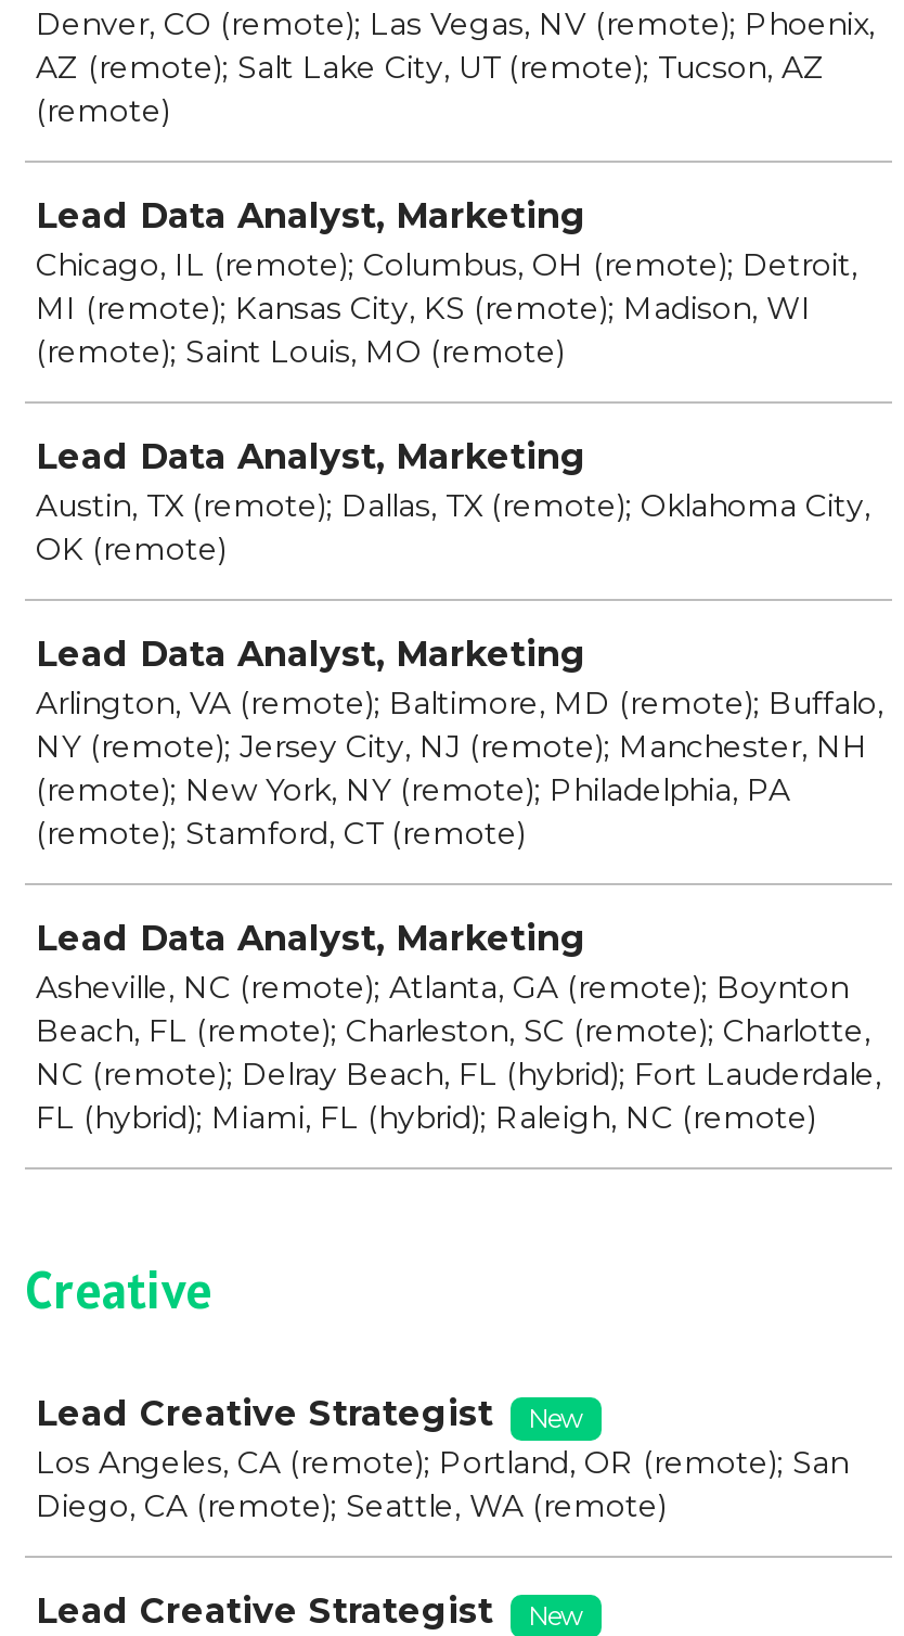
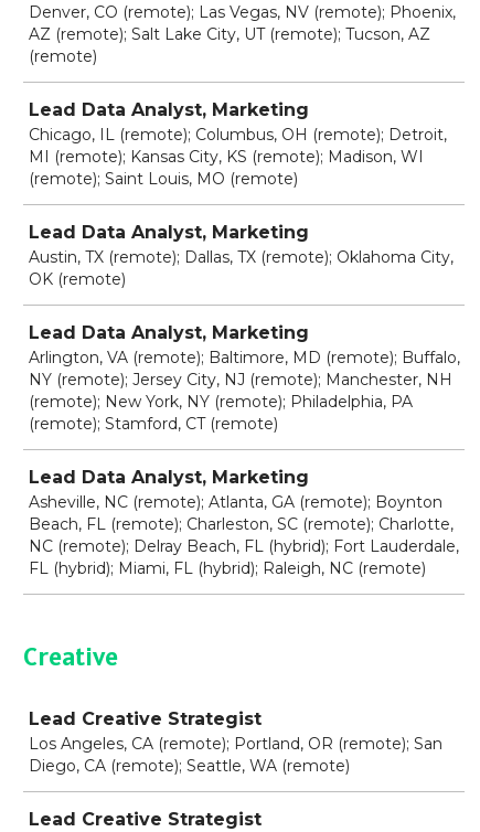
- New

- New
